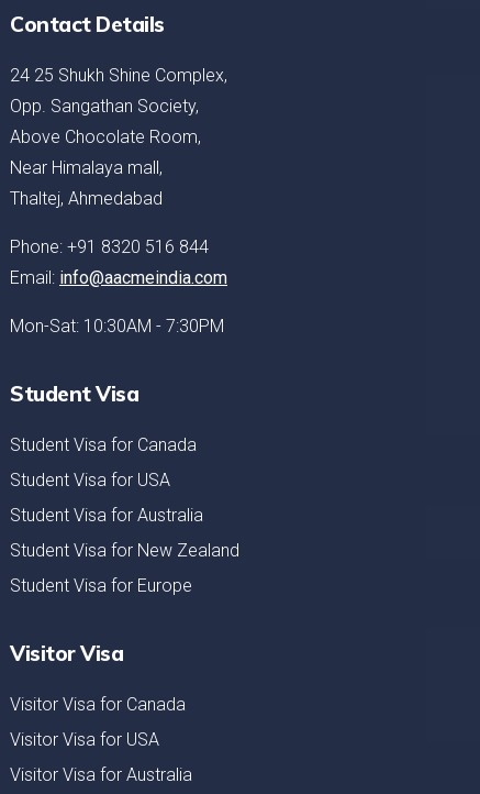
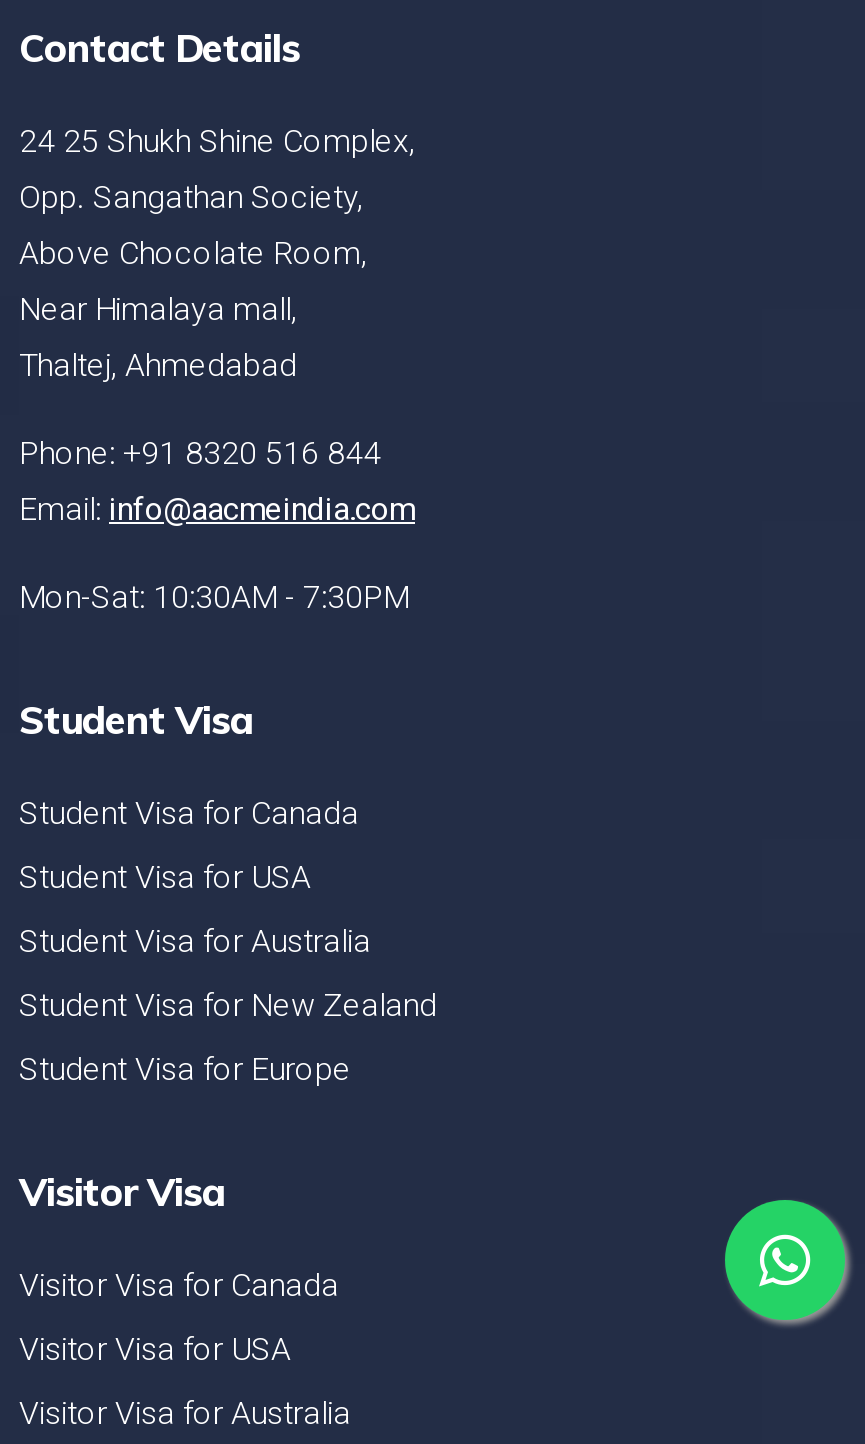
+ [image]
